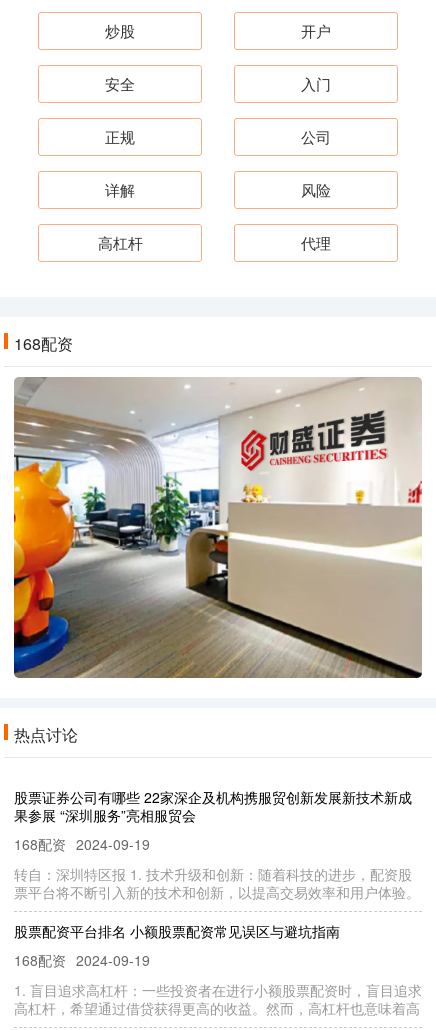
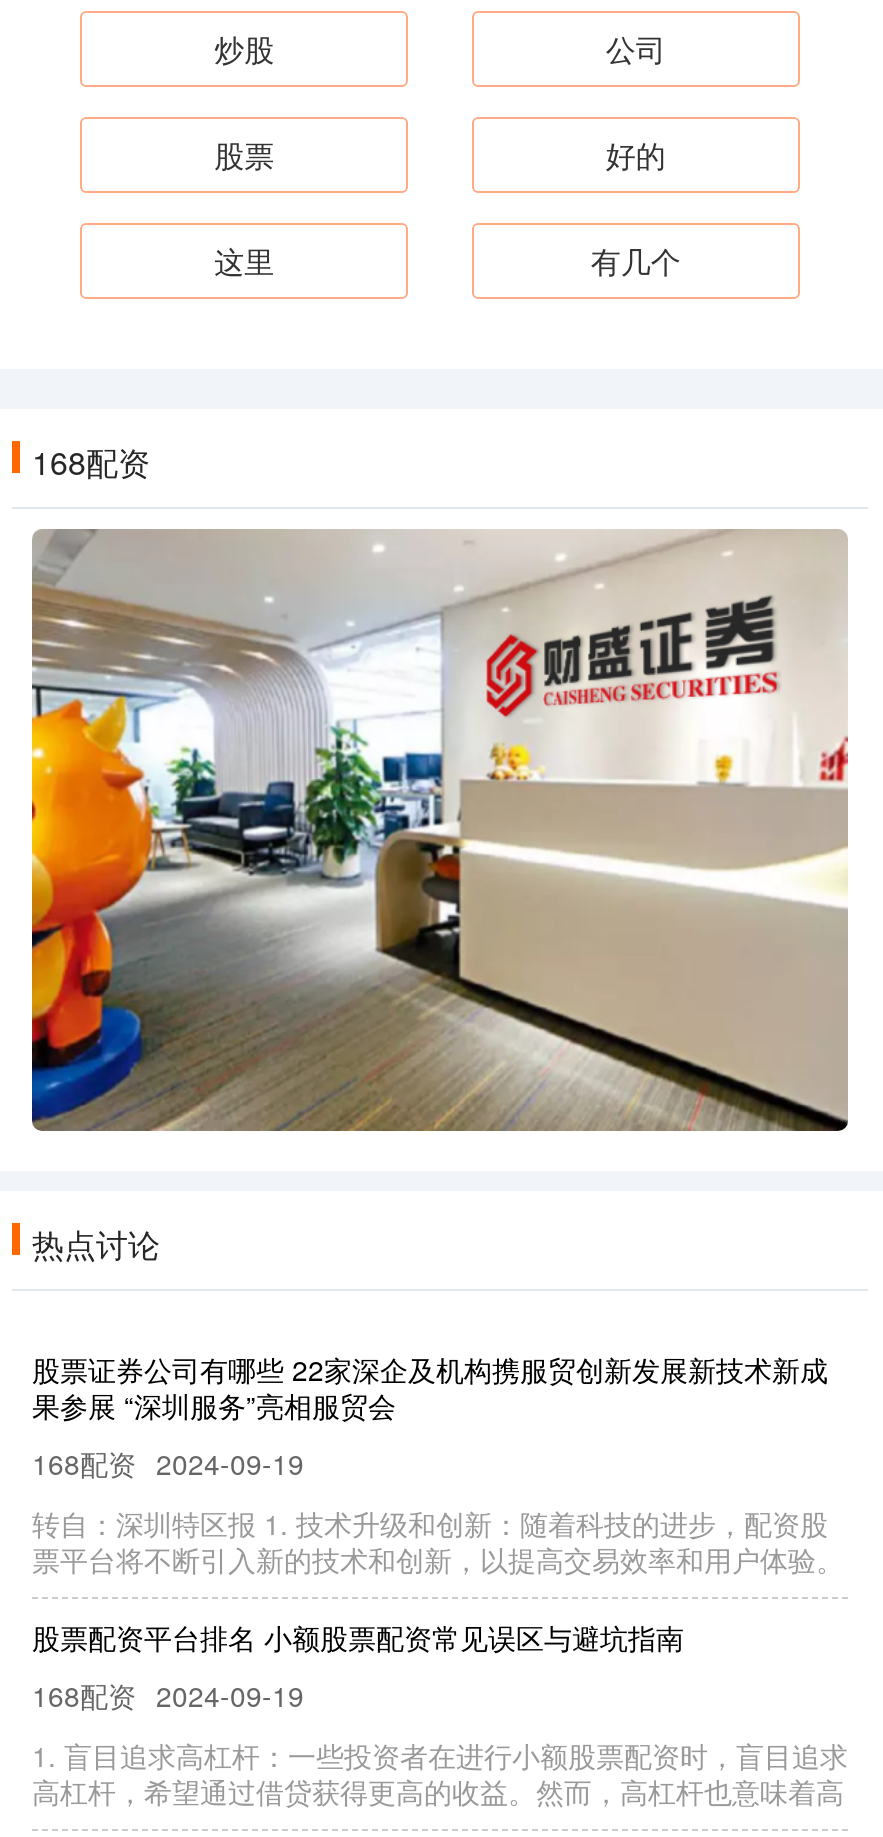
- 开户
- 安全
- 入门
- 正规

- 详解
- 风险
+ 股票
+ 好的

- 高杠杆
- 代理
+ 这里
+ 有几个
